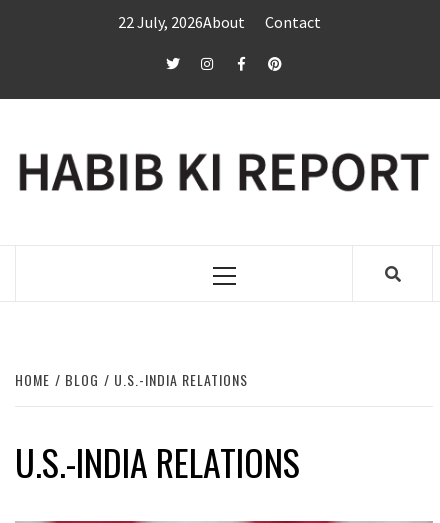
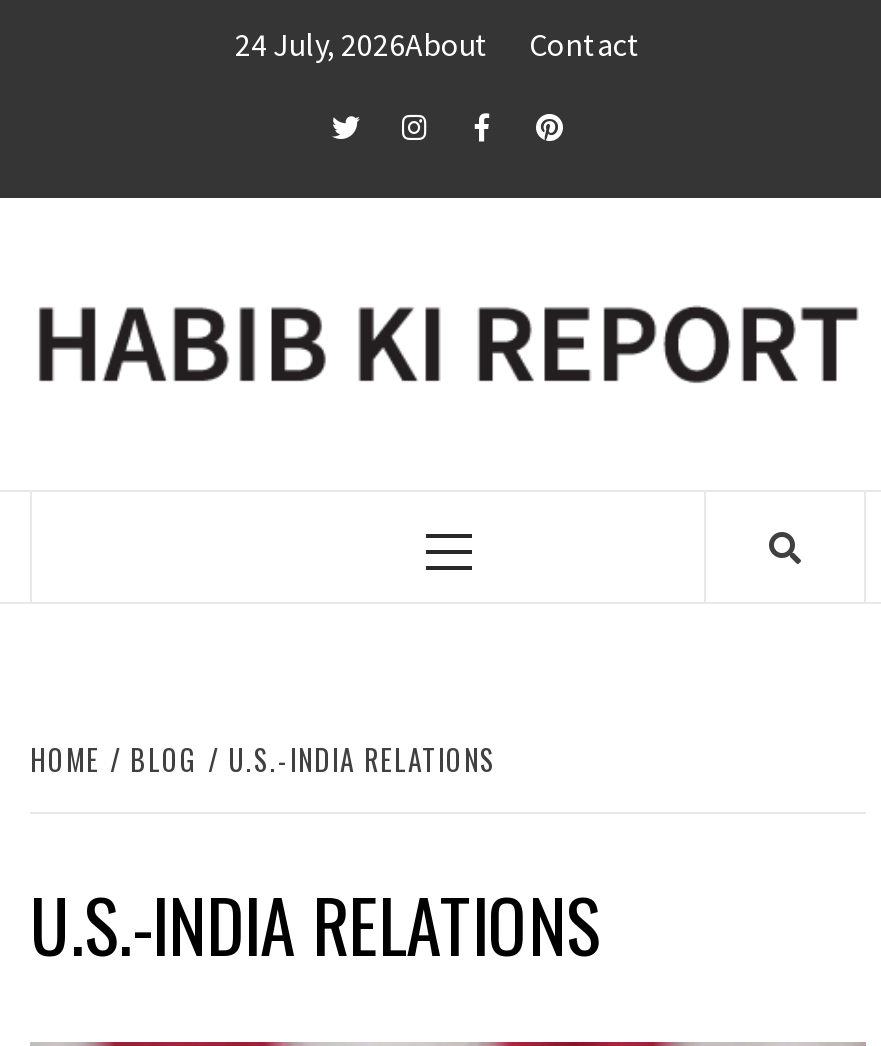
- 22 July, 2026About Contact
+ 24 July, 2026About Contact
